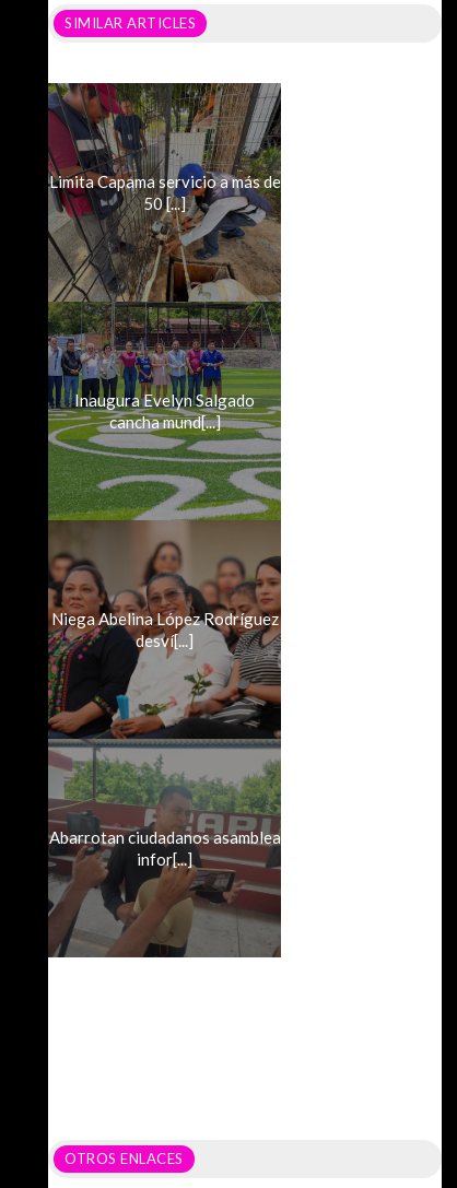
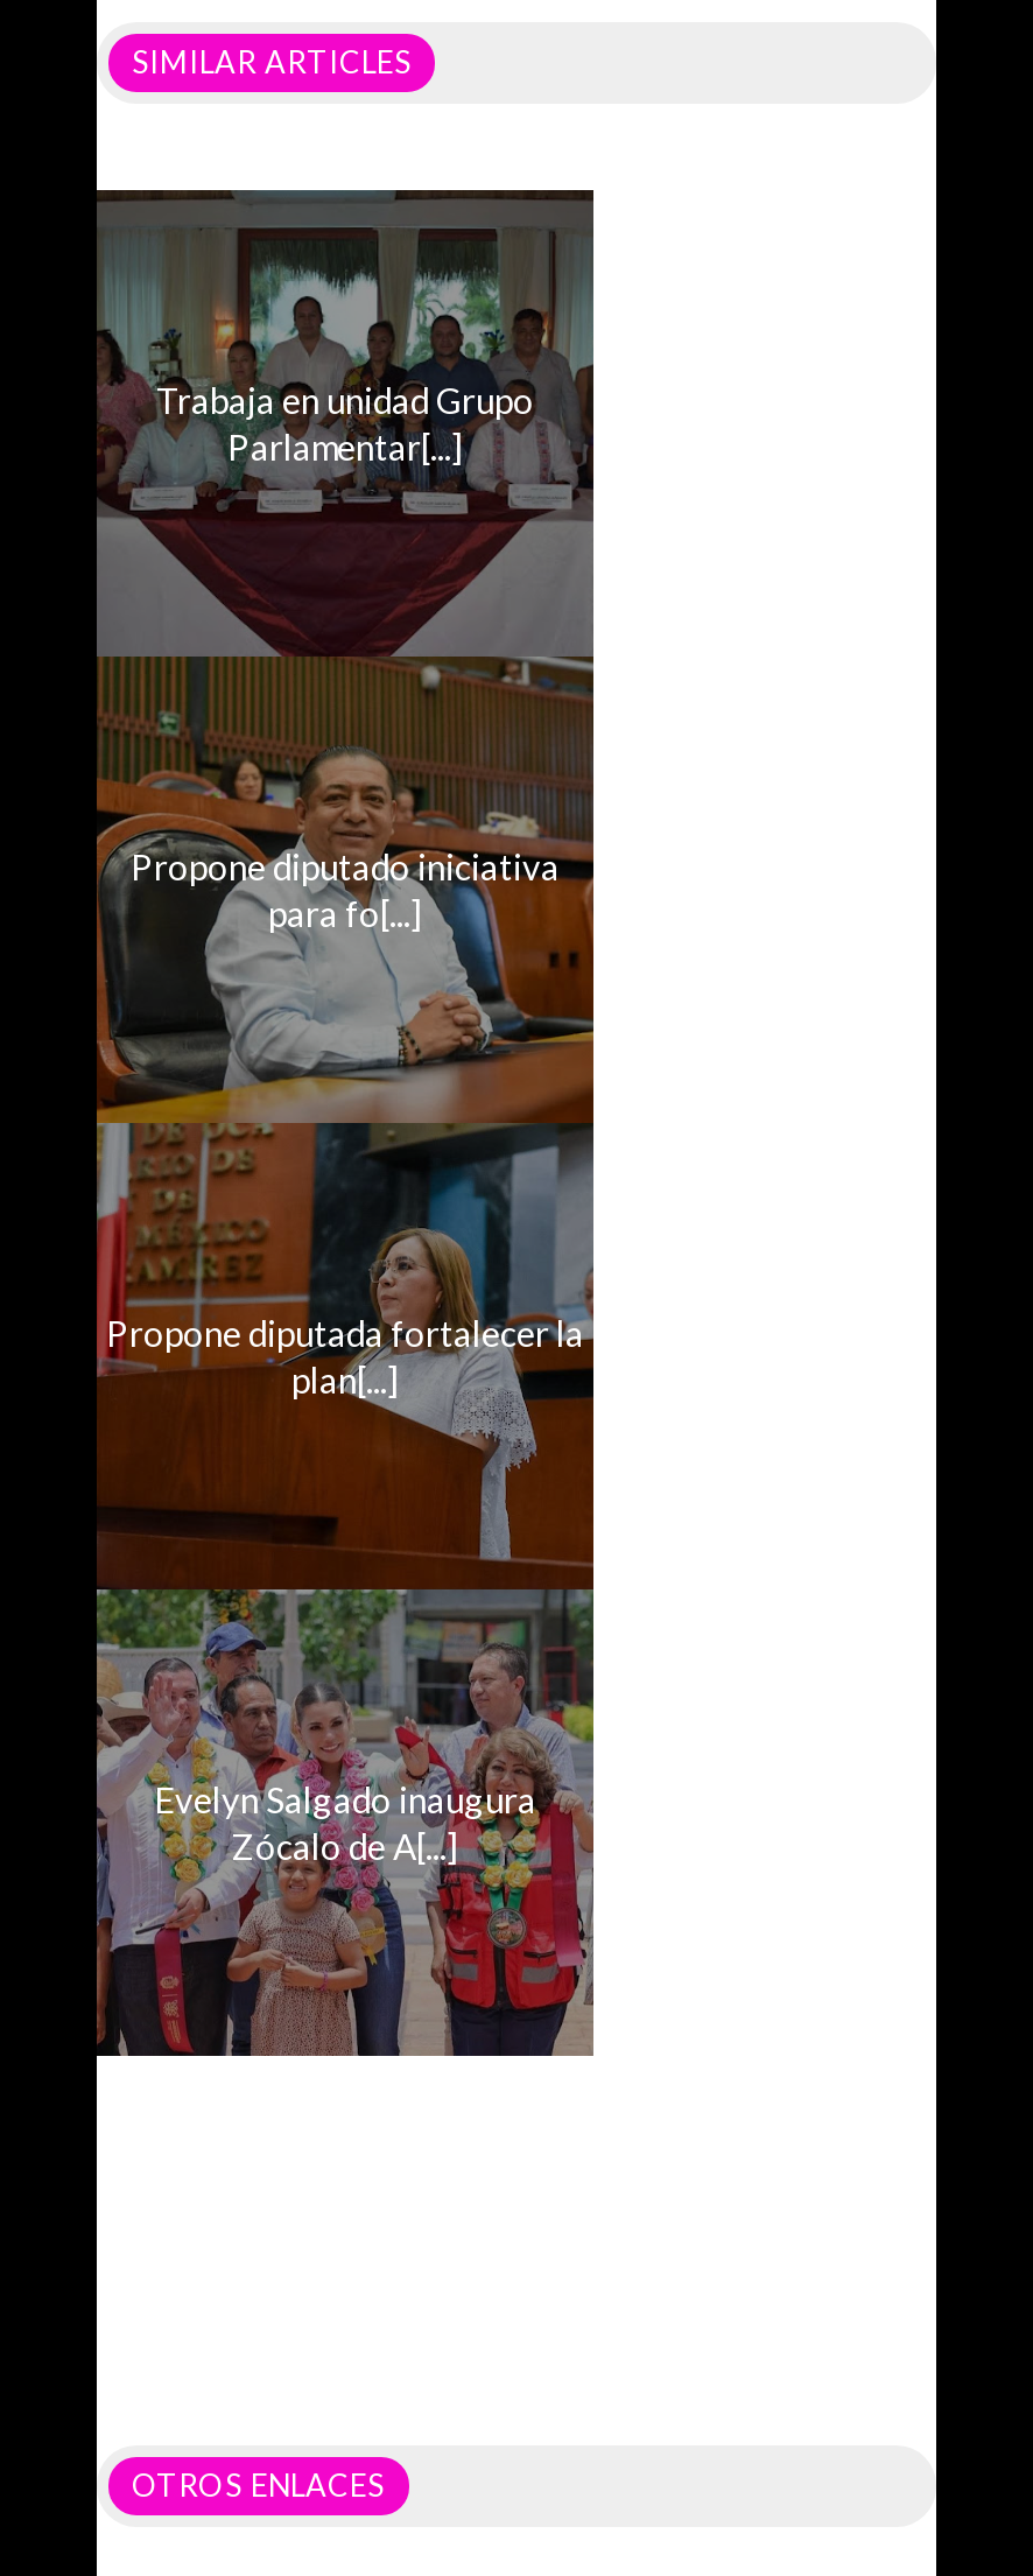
- [image]
- Limita Capama servicio a más de
- 50 [...]
+ [image]
+ Trabaja en unidad Grupo
+ Parlamentar[...]

- [image]
- Inaugura Evelyn Salgado
- cancha mund[...]
+ [image]
+ Propone diputado iniciativa
+ para fo[...]

- [image]
- Niega Abelina López Rodríguez
- desví[...]
+ [image]
+ Propone diputada fortalecer la
+ plan[...]

- [image]
- Abarrotan ciudadanos asamblea
- infor[...]
+ [image]
+ Evelyn Salgado inaugura
+ Zócalo de A[...]

- [image]
+ [image]
